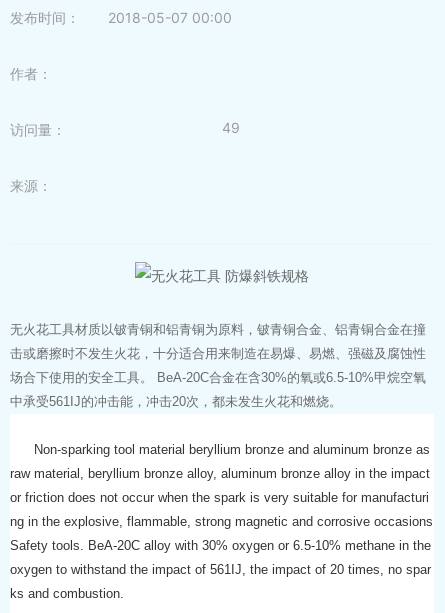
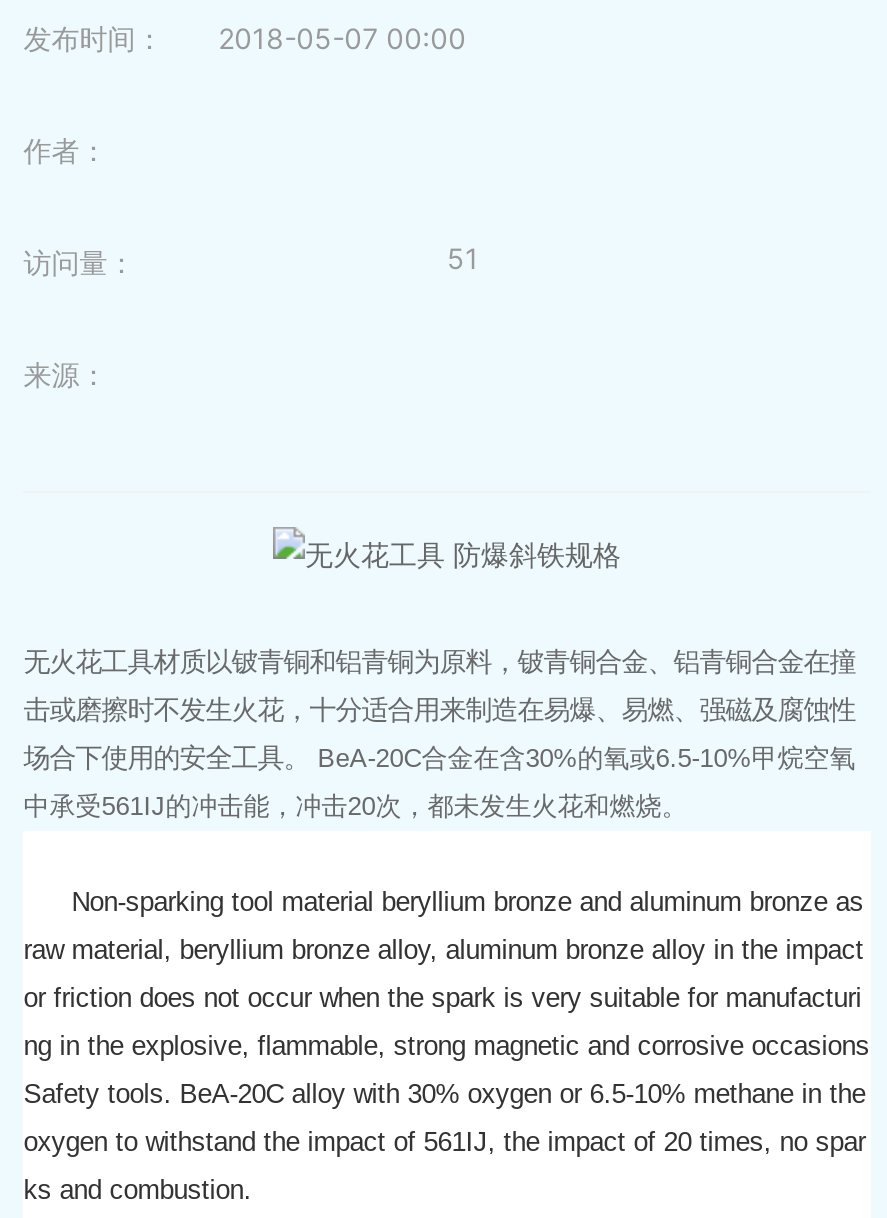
- 49
+ 51
